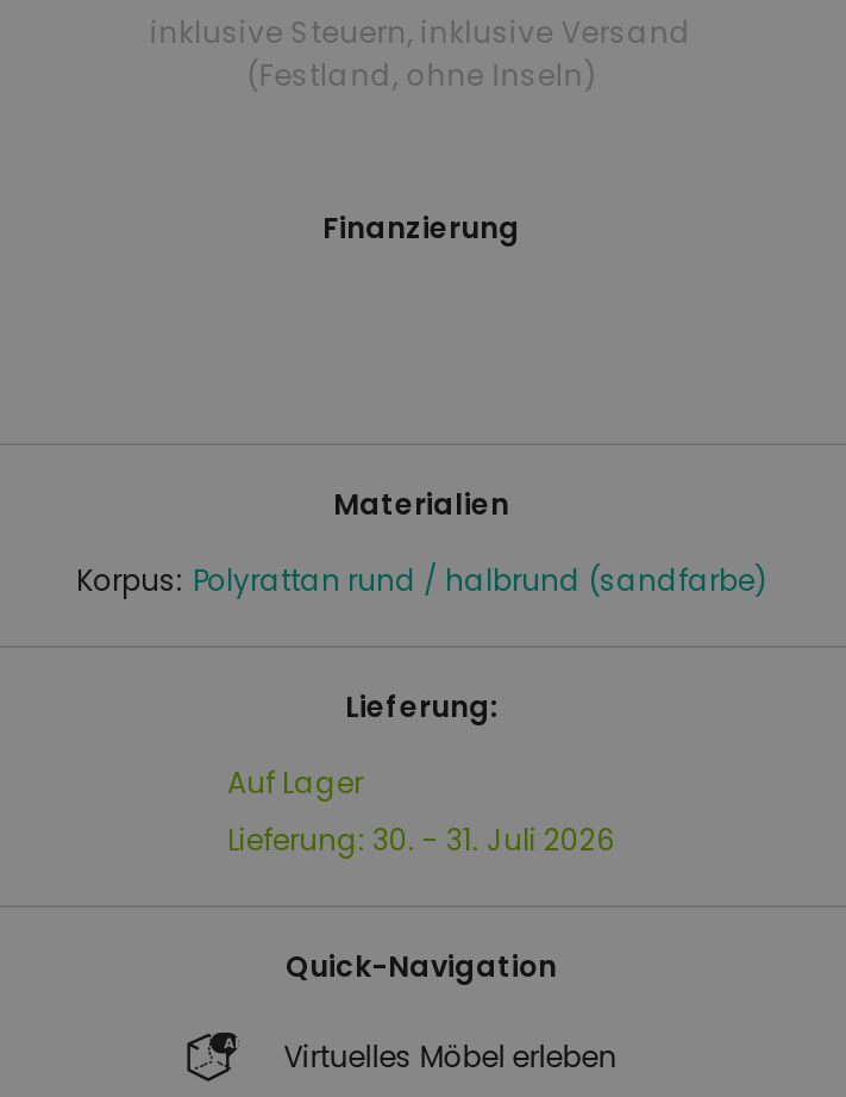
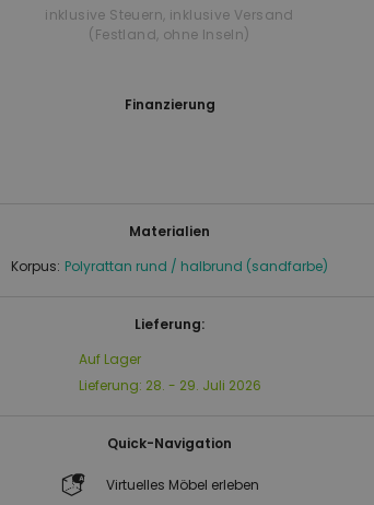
- Lieferung: 30. - 31. Juli 2026
+ Lieferung: 28. - 29. Juli 2026
